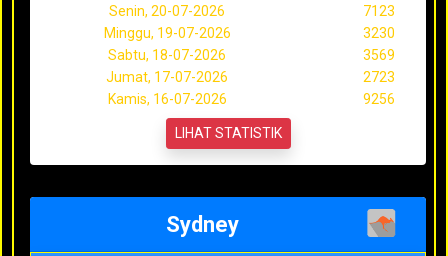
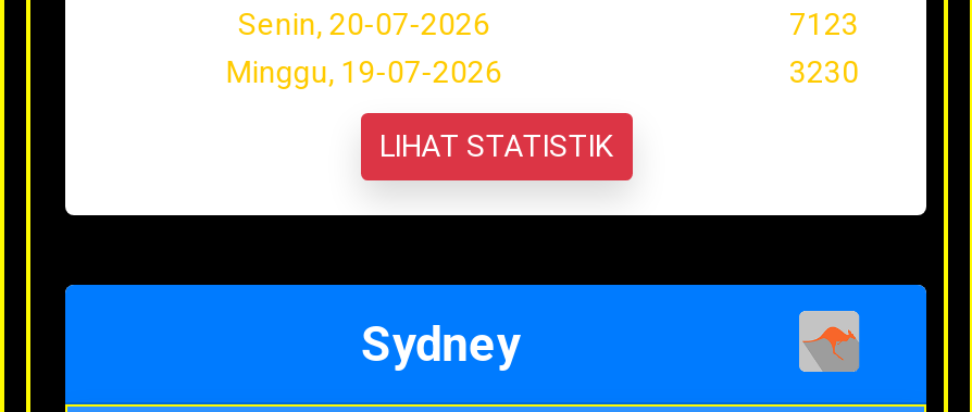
- Sabtu, 18-07-2026
- 3569
- Jumat, 17-07-2026
- 2723
- Kamis, 16-07-2026
- 9256
